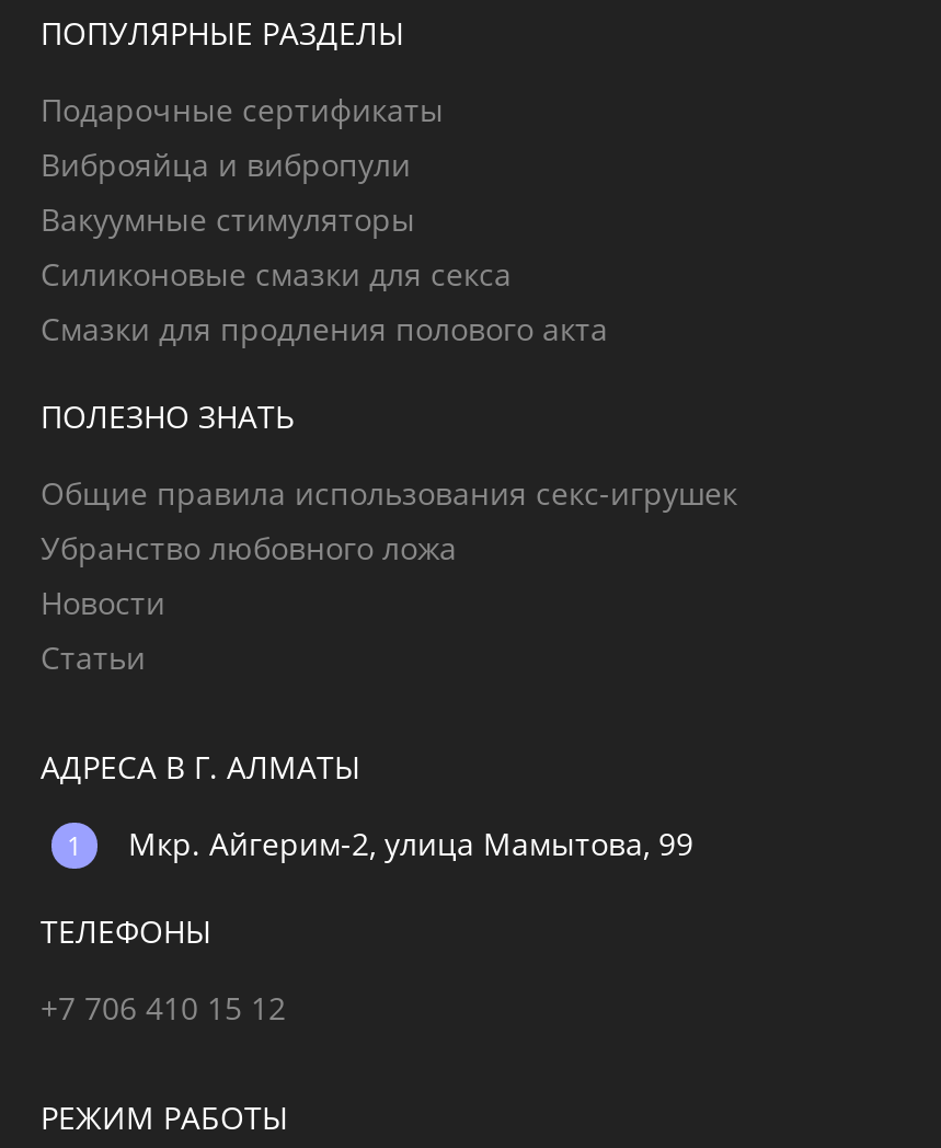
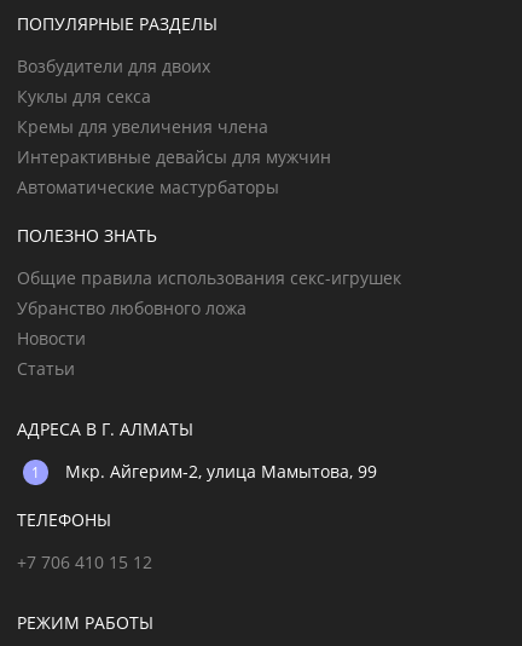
- Подарочные сертификаты
- Виброяйца и вибропули
- Вакуумные стимуляторы
- Силиконовые смазки для секса
- Смазки для продления полового акта
+ Возбудители для двоих
+ Куклы для секса
+ Кремы для увеличения члена
+ Интерактивные девайсы для мужчин
+ Автоматические мастурбаторы
